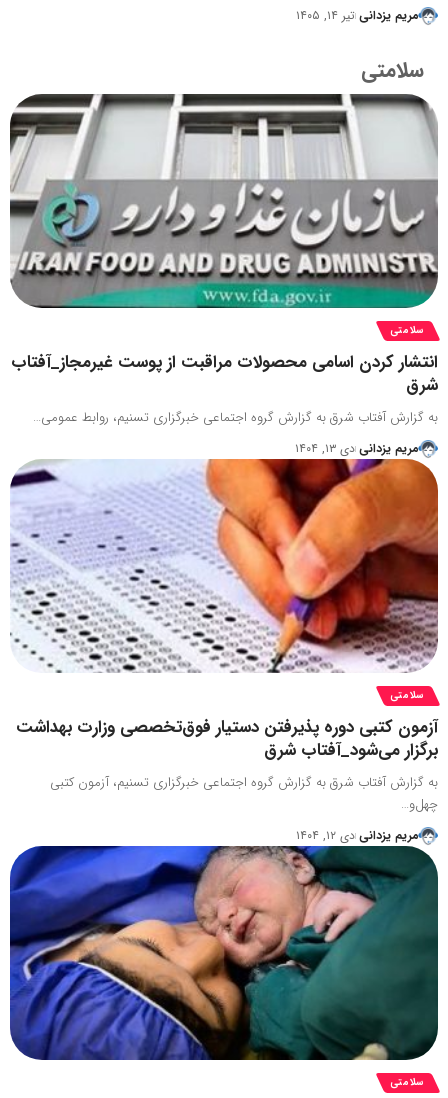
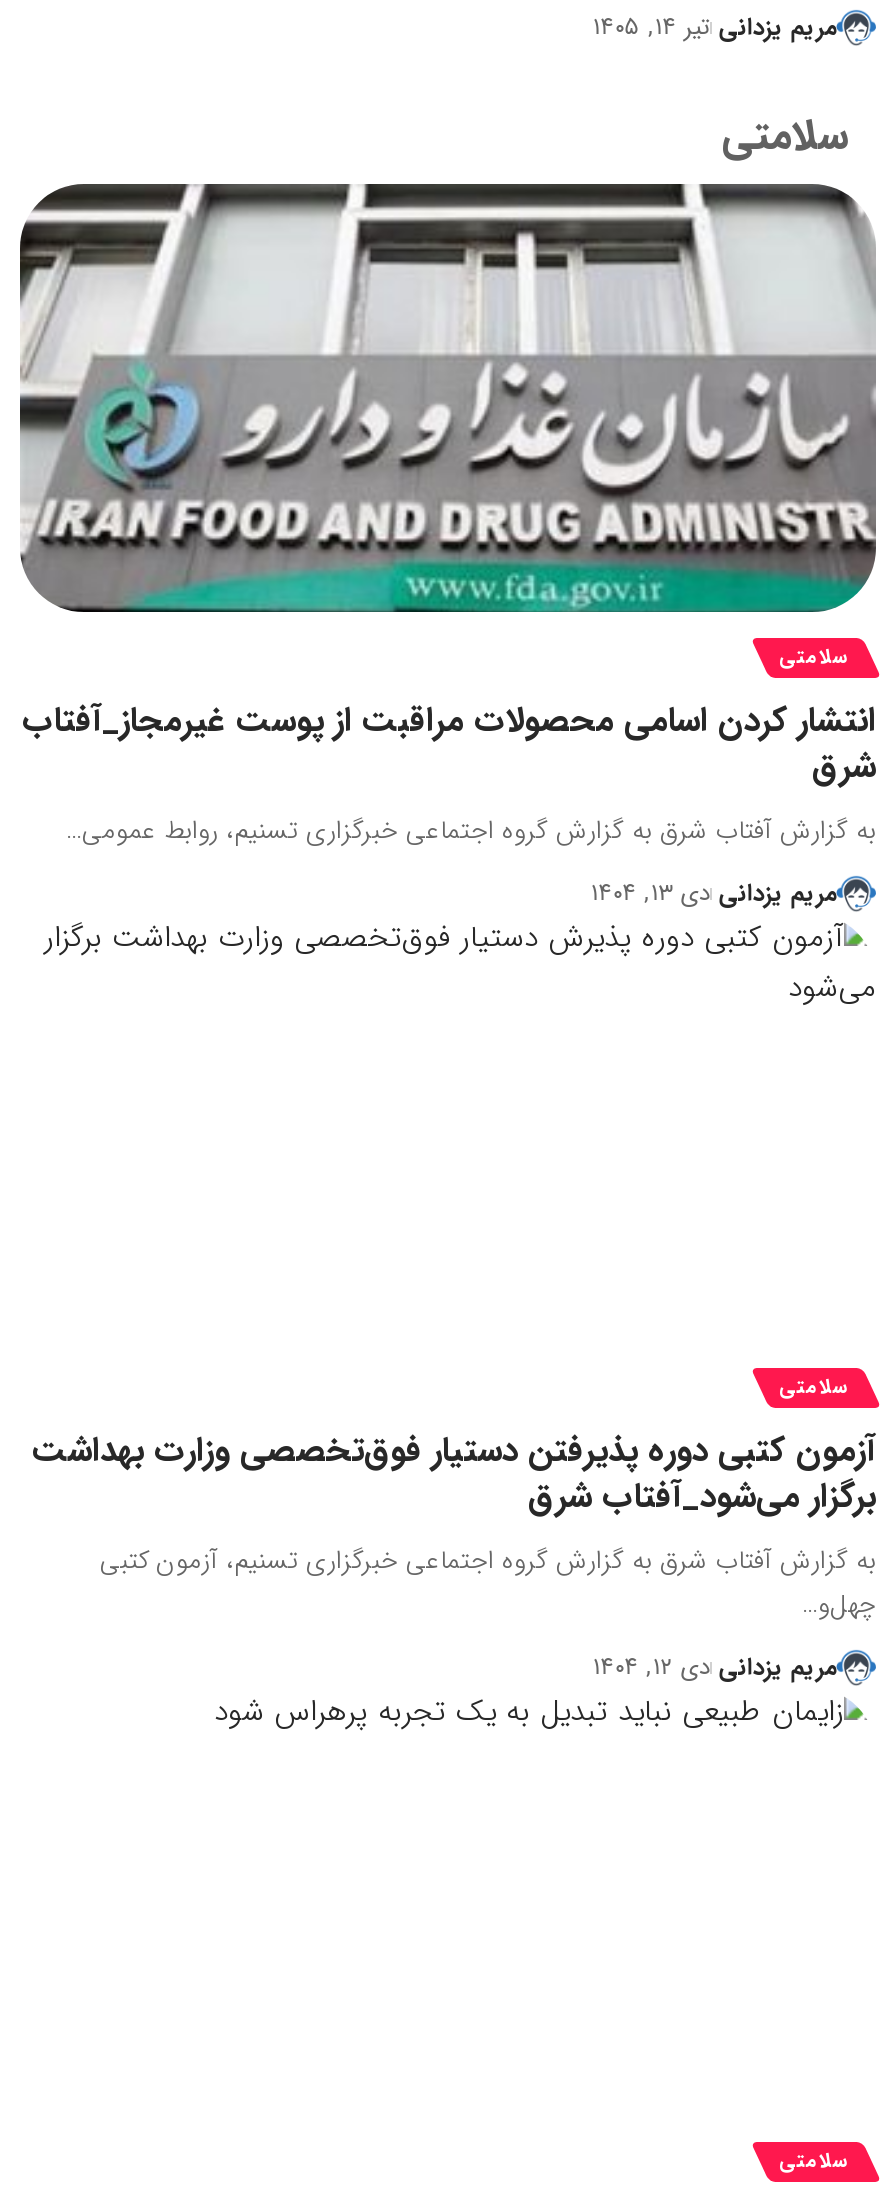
- [image]

- [image]
